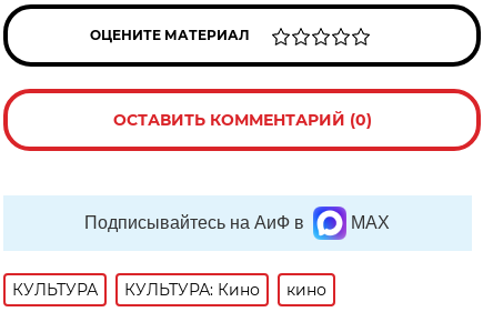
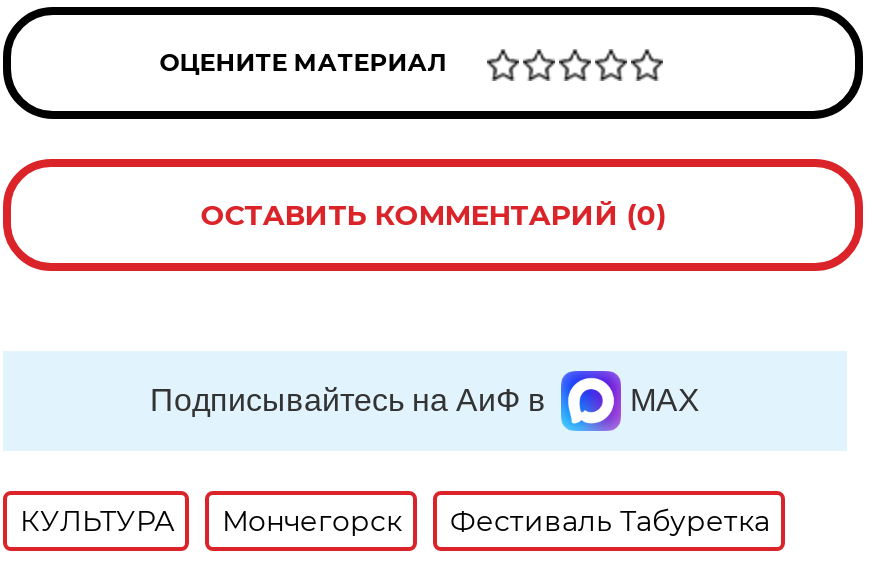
- КУЛЬТУРА: Кино
- кино
+ Мончегорск
+ Фестиваль Табуретка
